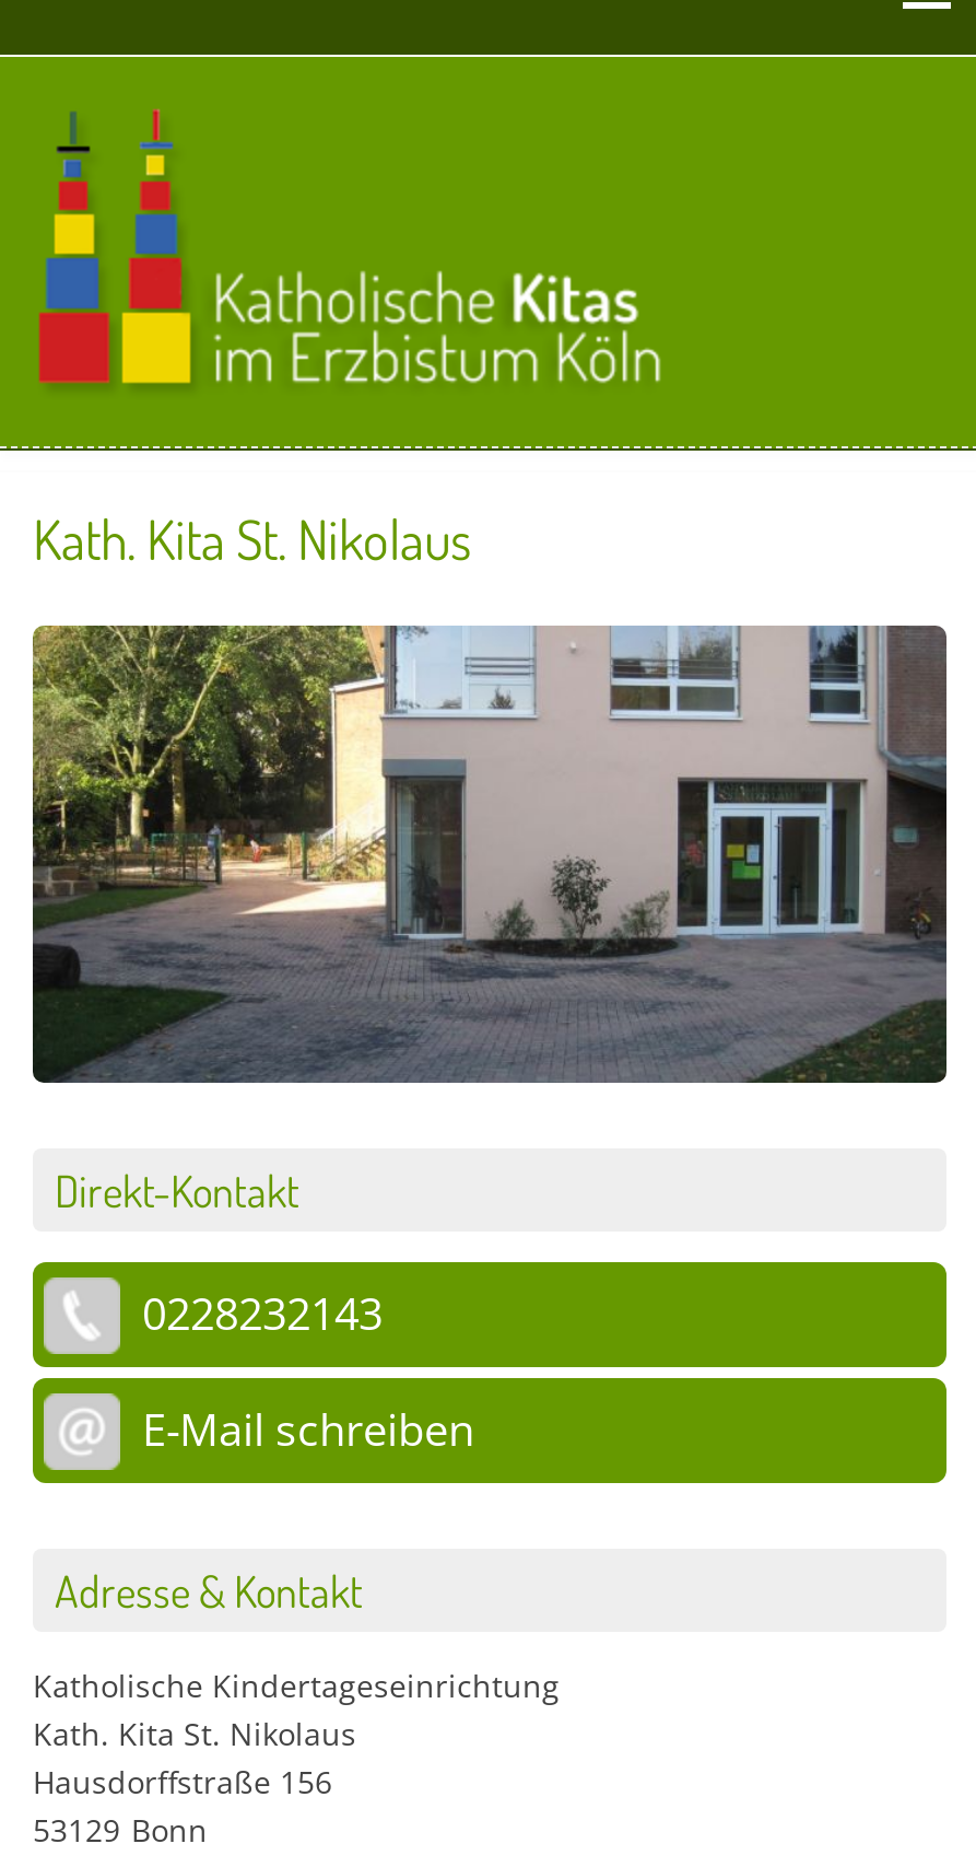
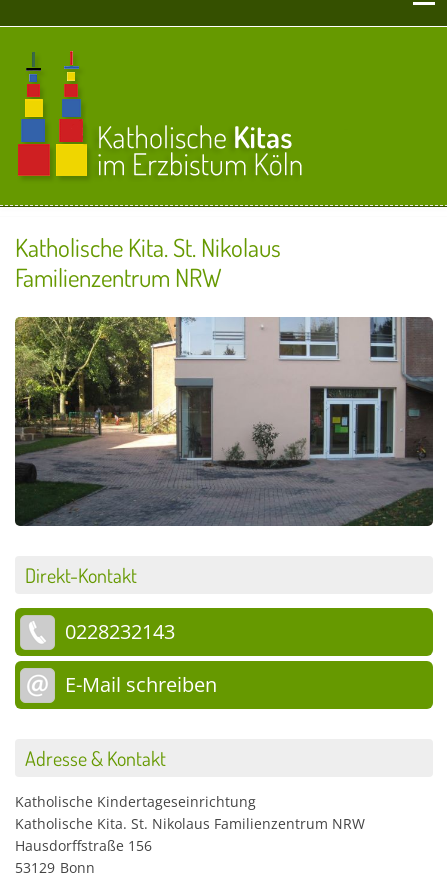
- Kath. Kita St. Nikolaus
+ Katholische Kita. St. Nikolaus
+ Familienzentrum NRW

- Kath. Kita St. Nikolaus
+ Katholische Kita. St. Nikolaus Familienzentrum NRW
